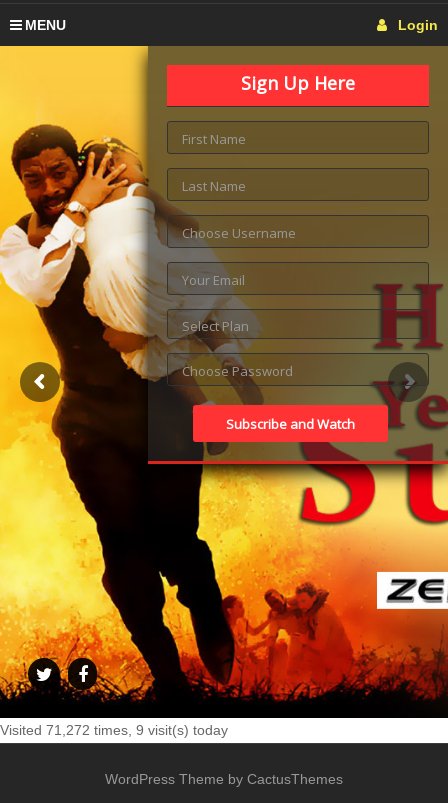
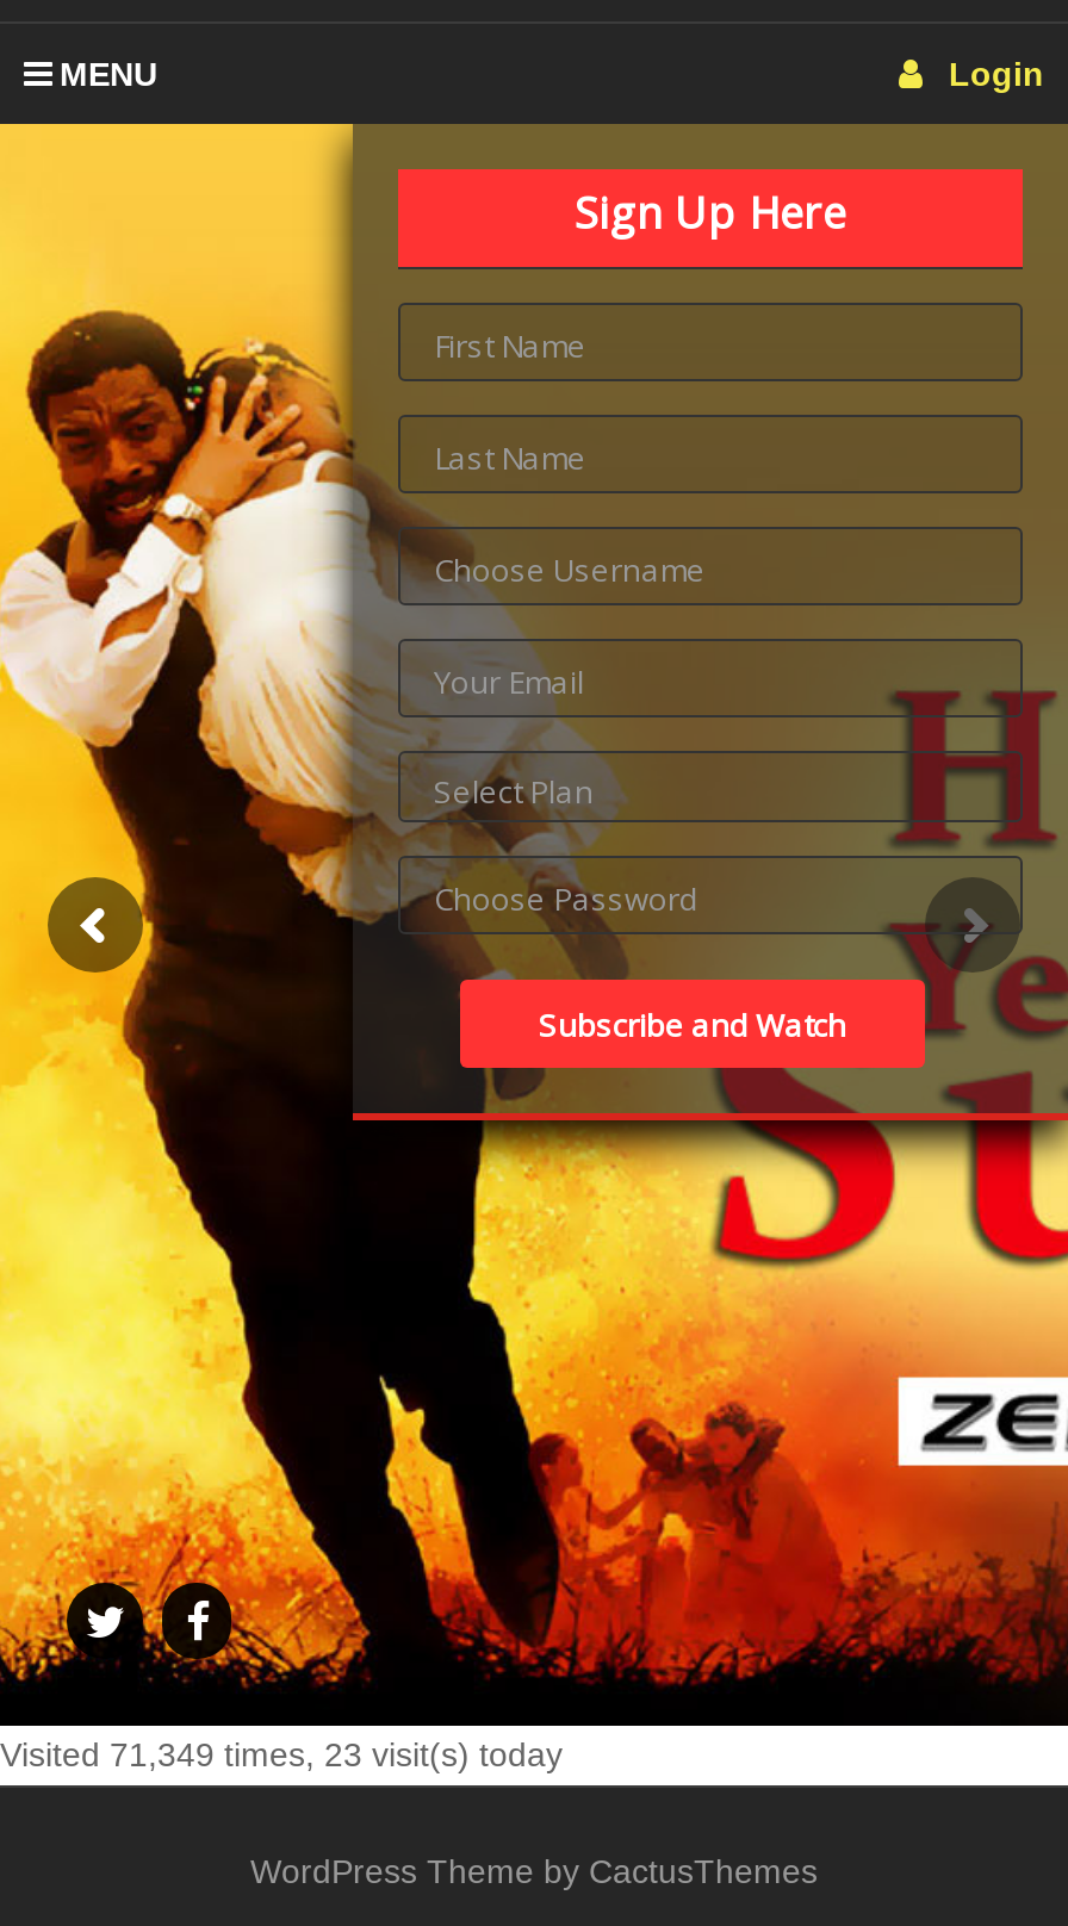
- Visited 71,272 times, 9 visit(s) today
+ Visited 71,349 times, 23 visit(s) today
